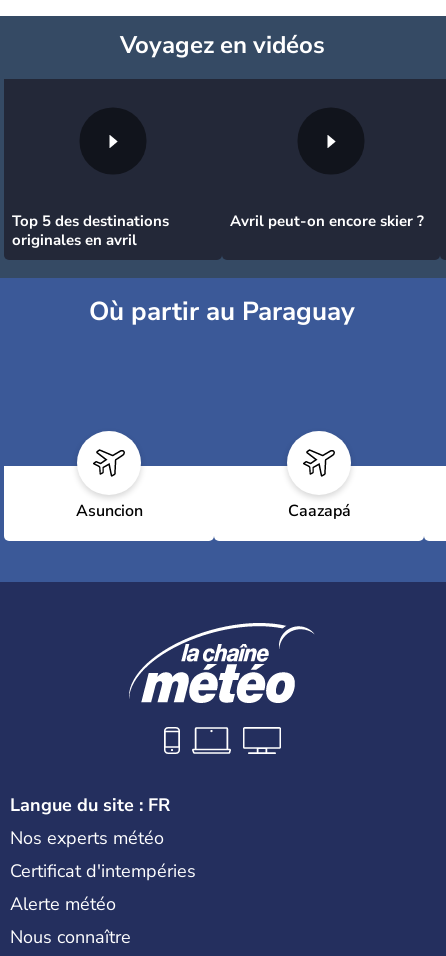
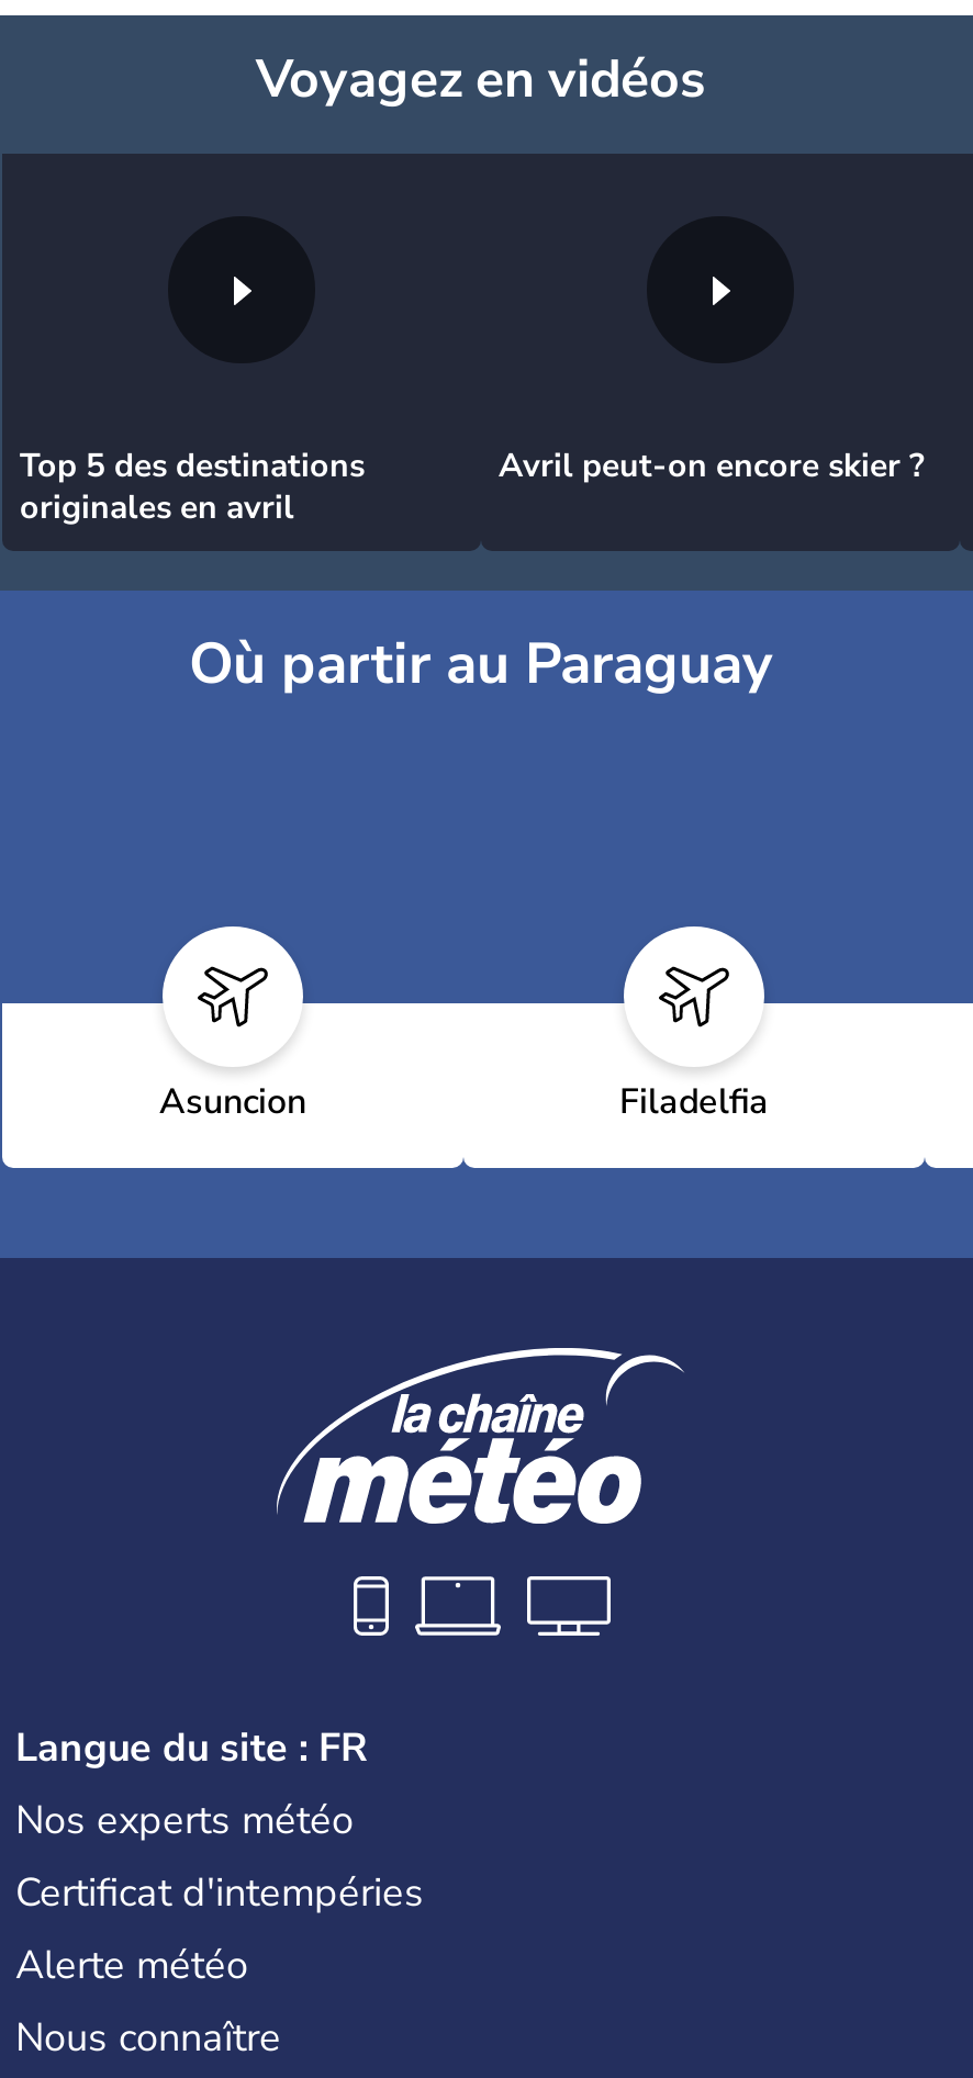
- Caazapá
+ Filadelfia
